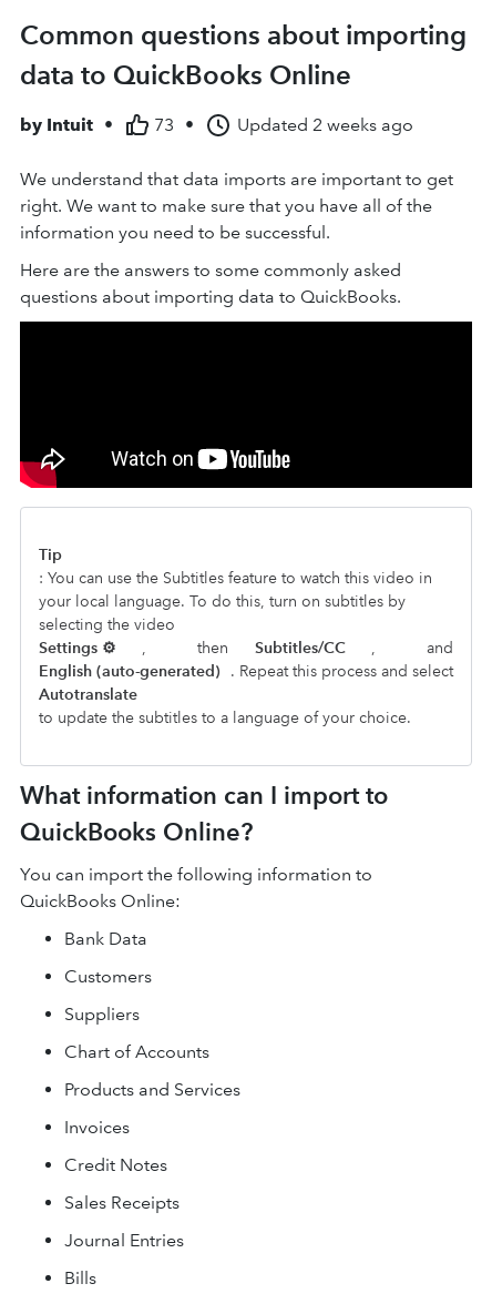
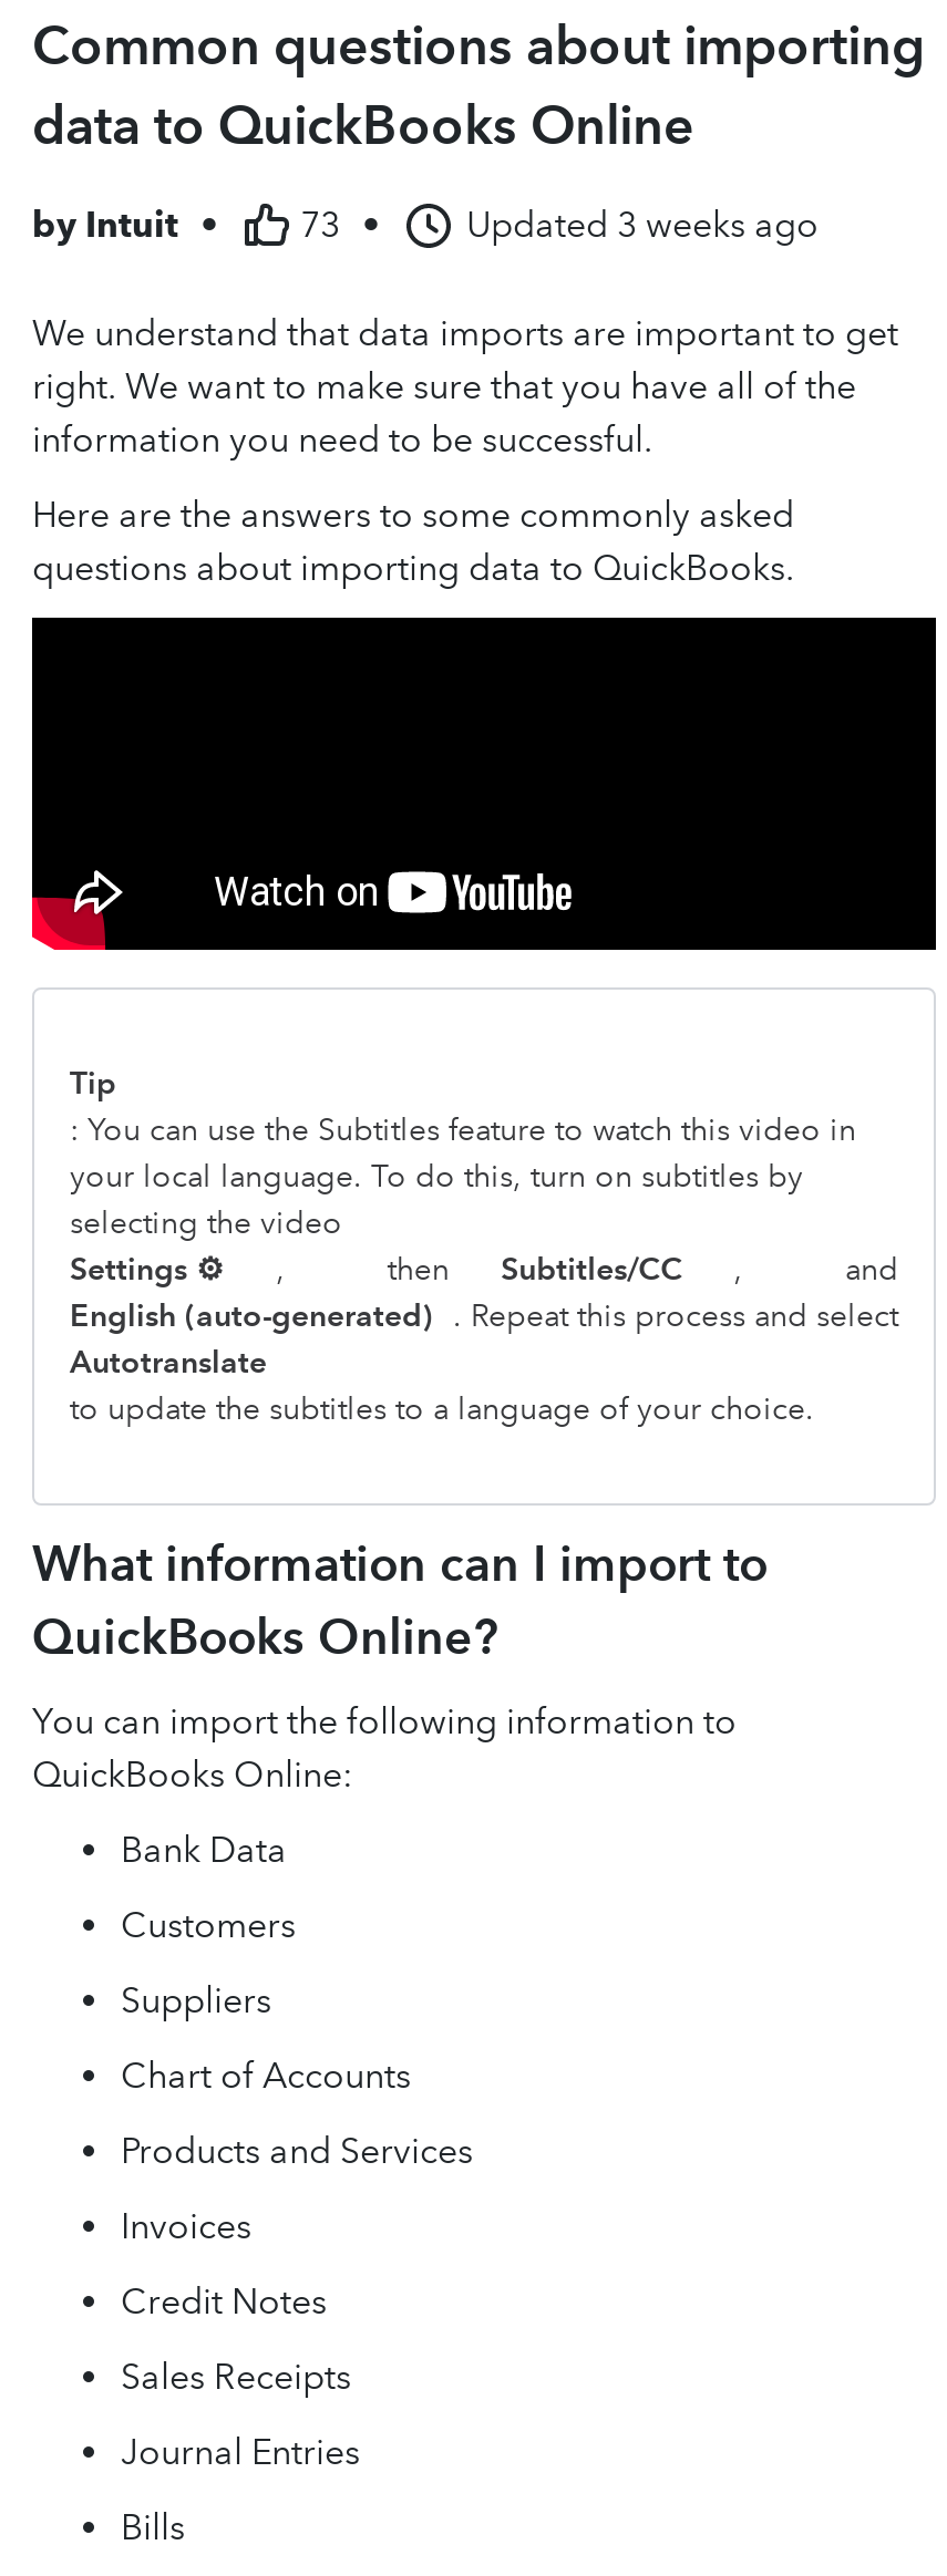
- Updated 2 weeks ago
+ Updated 3 weeks ago
